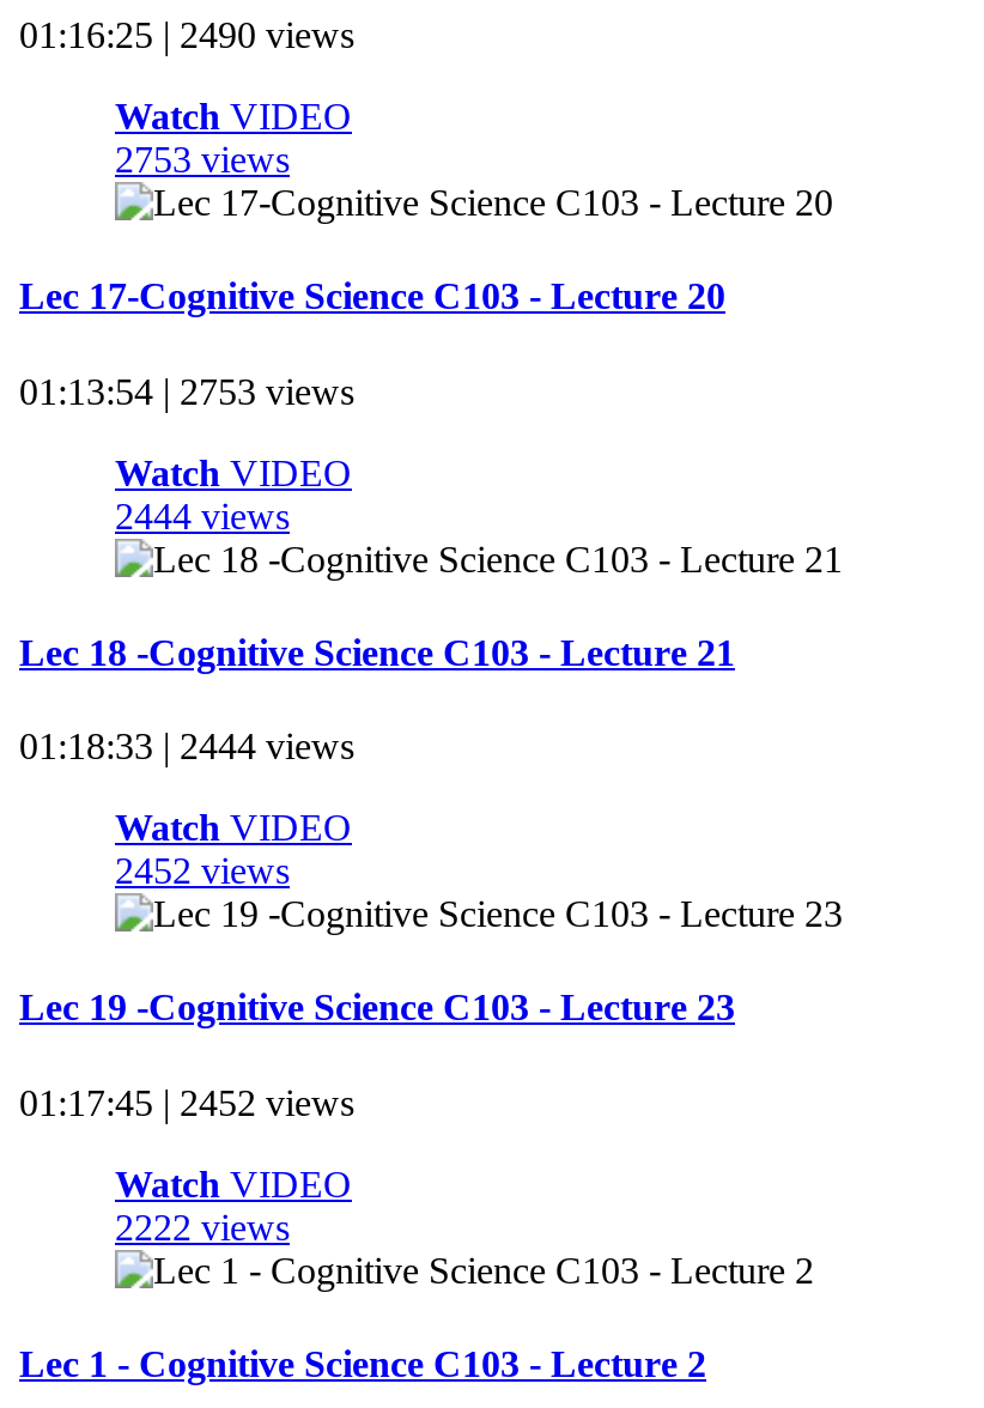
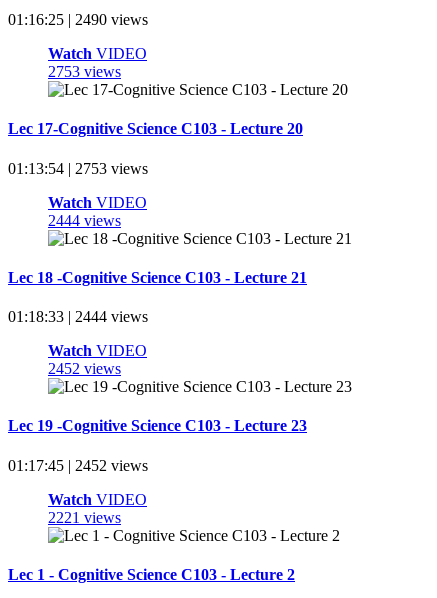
- 2222 views
+ 2221 views
